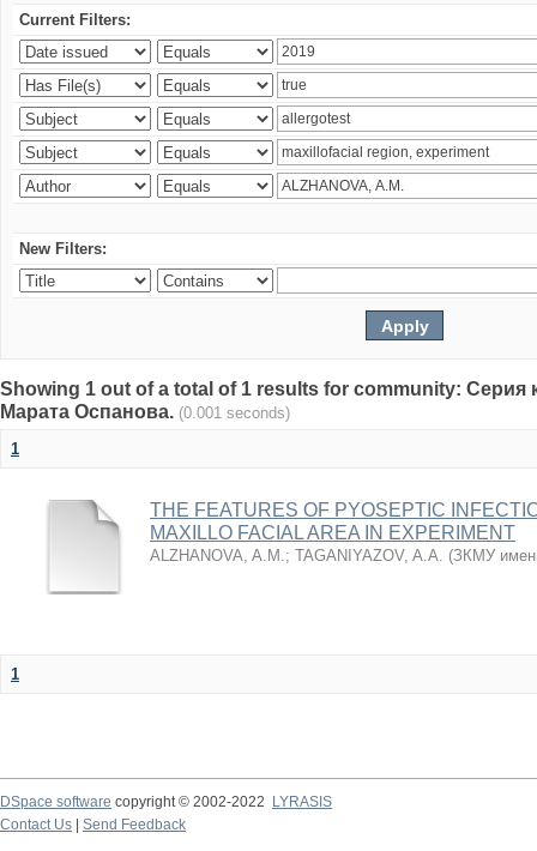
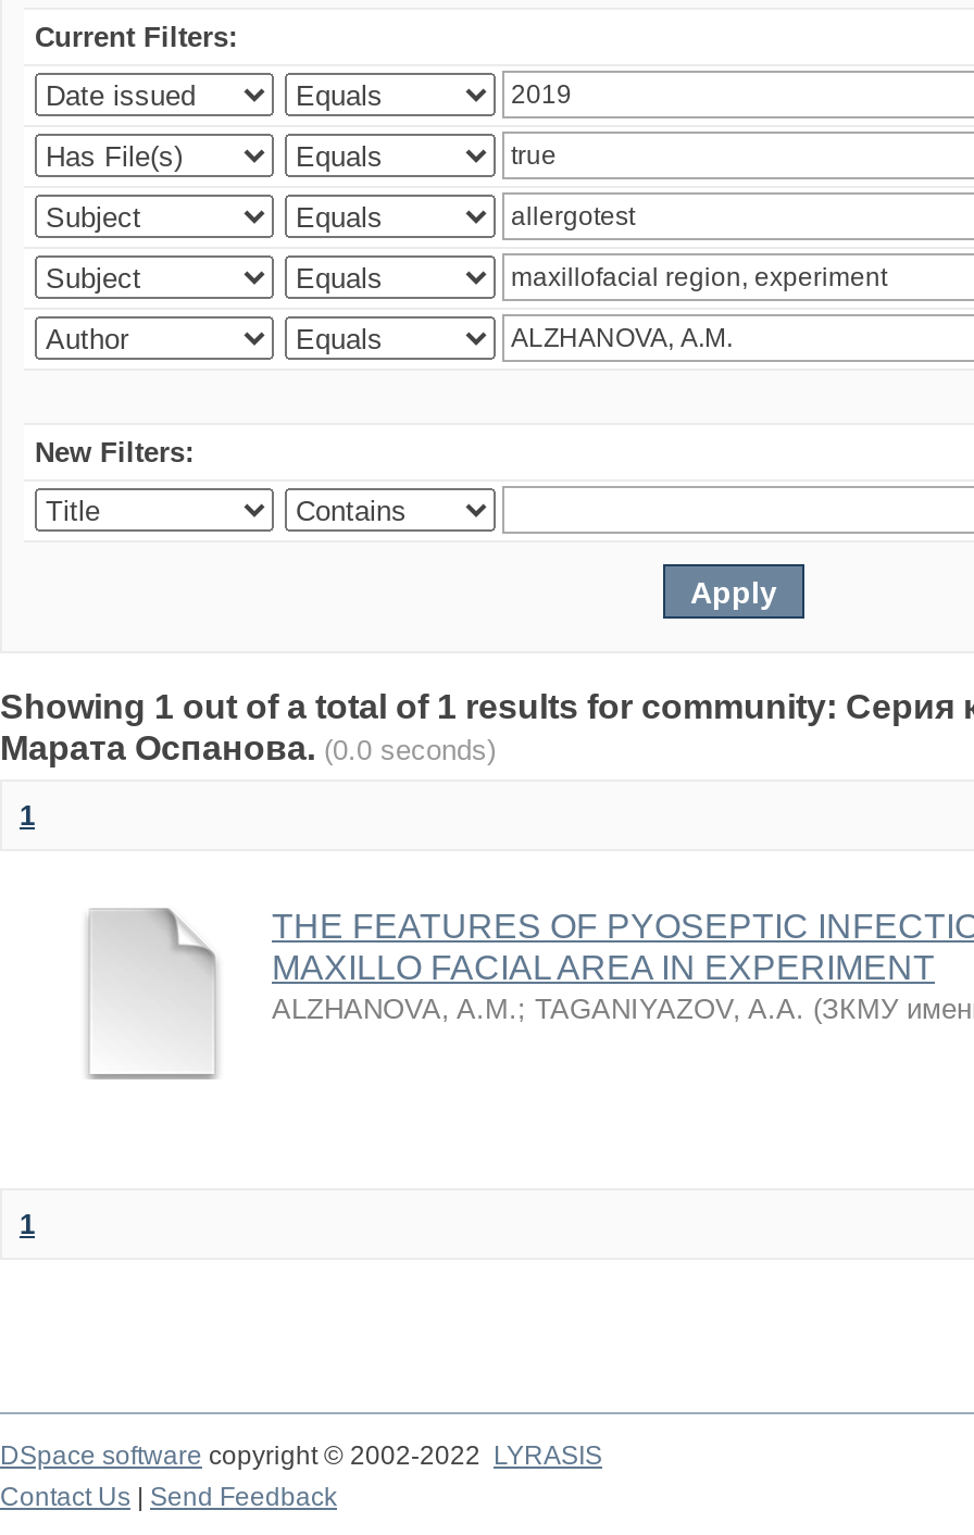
- Марата Оспанова. (0.001 seconds)
+ Марата Оспанова. (0.0 seconds)
